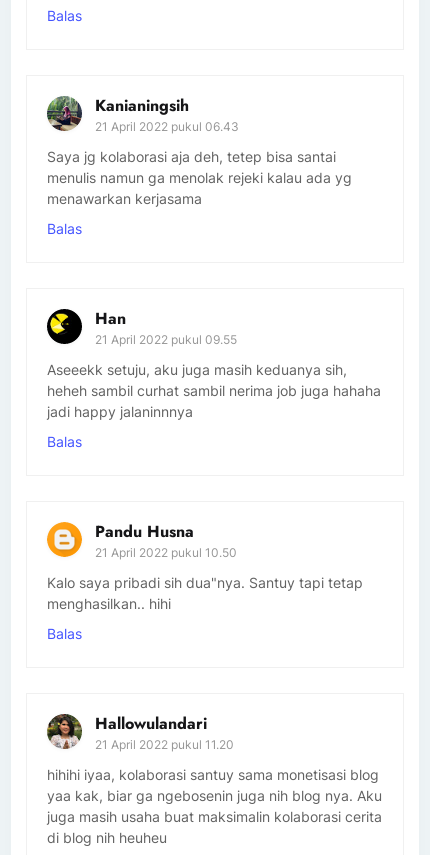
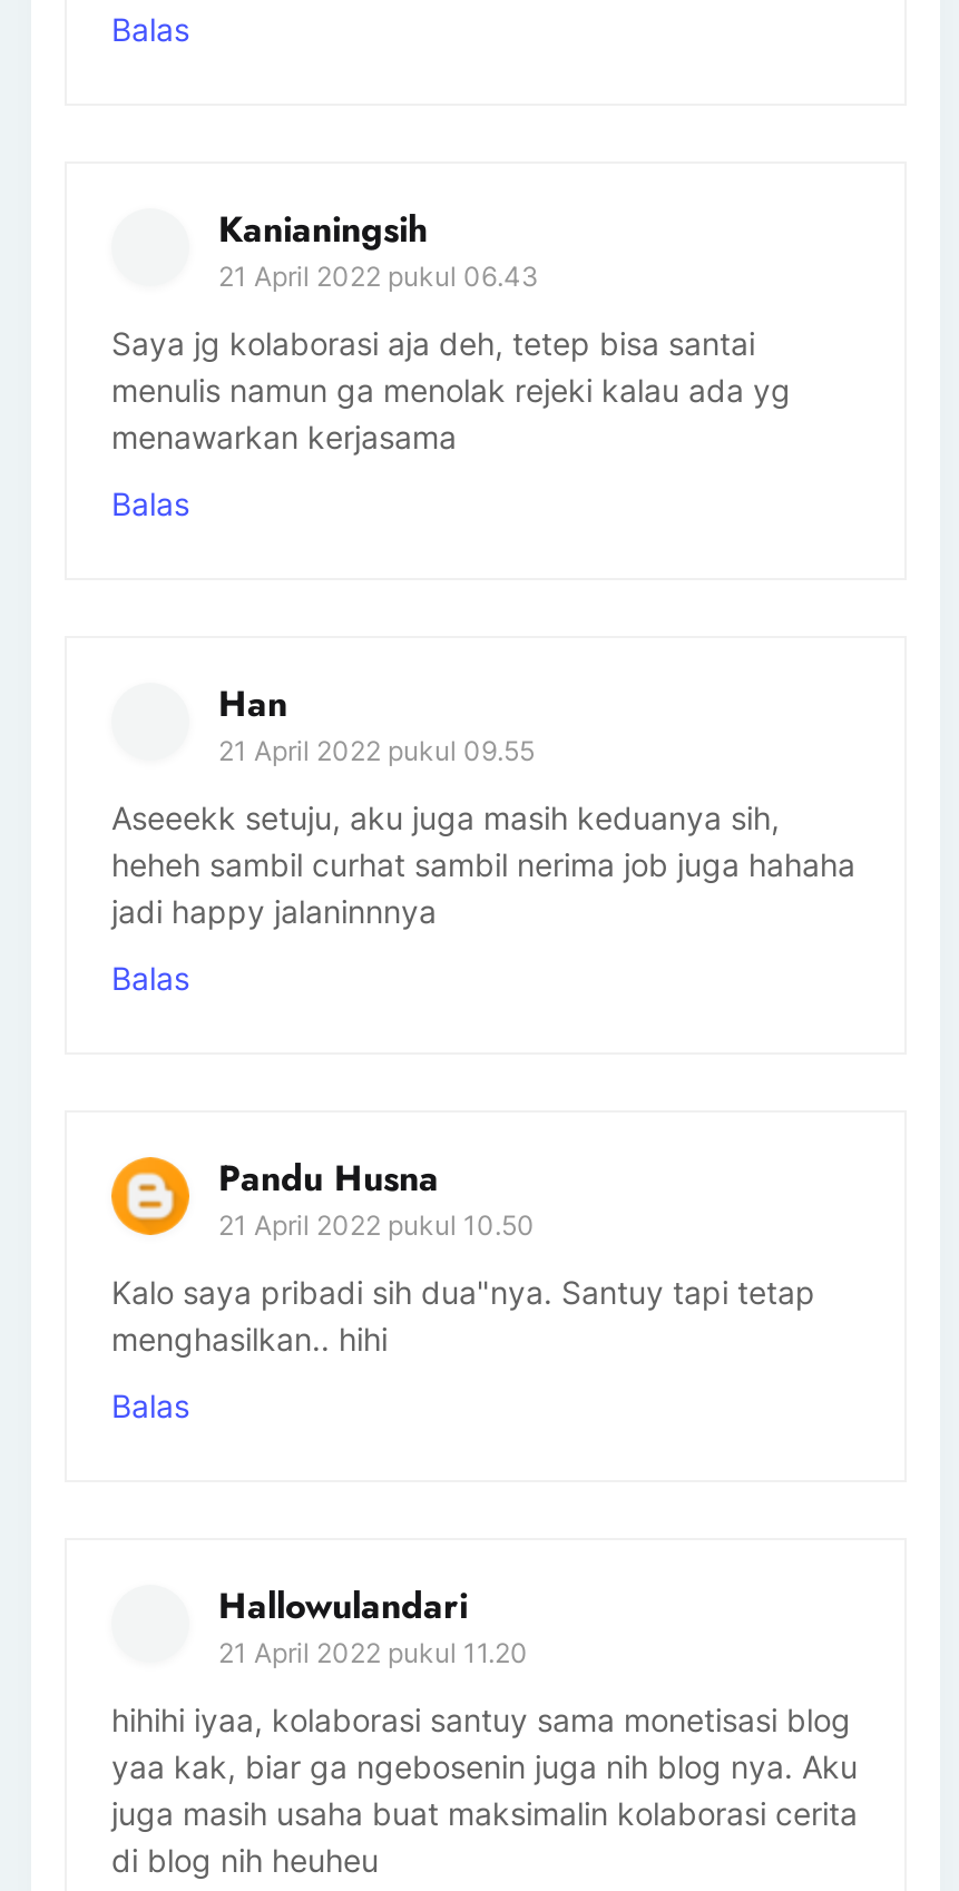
- [image]

- [image]

- [image]
